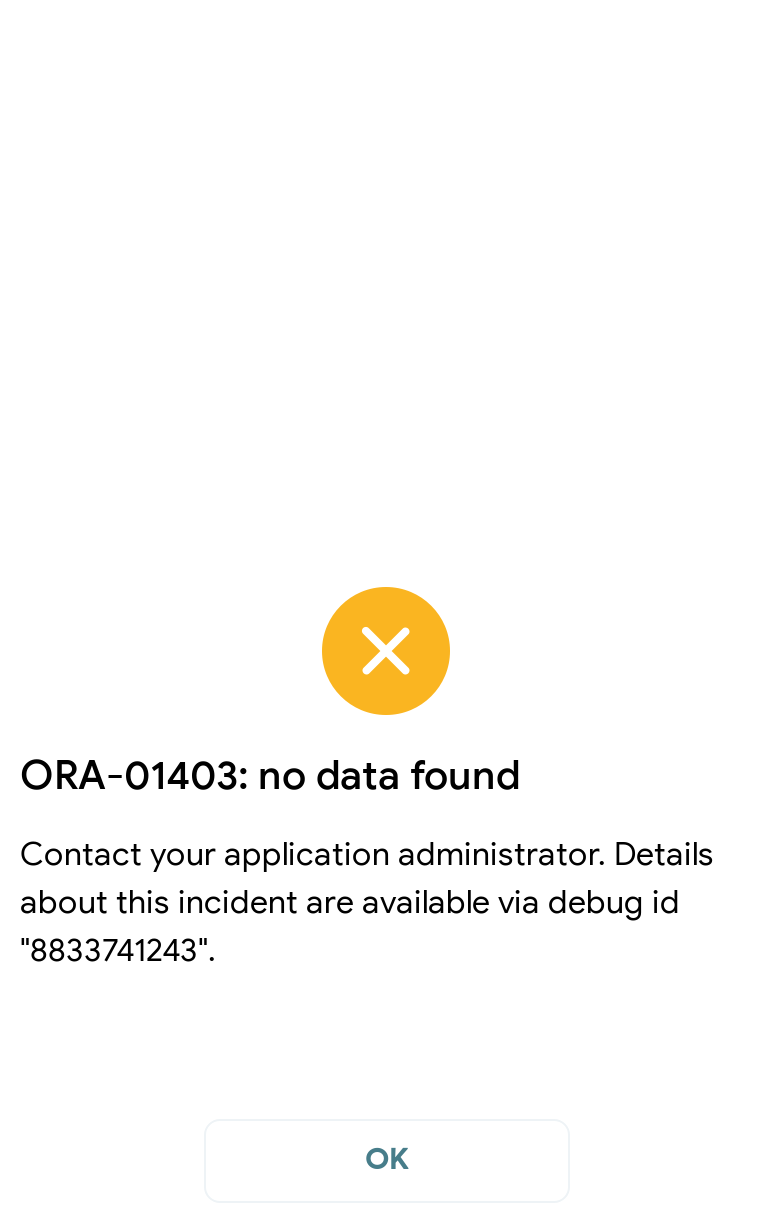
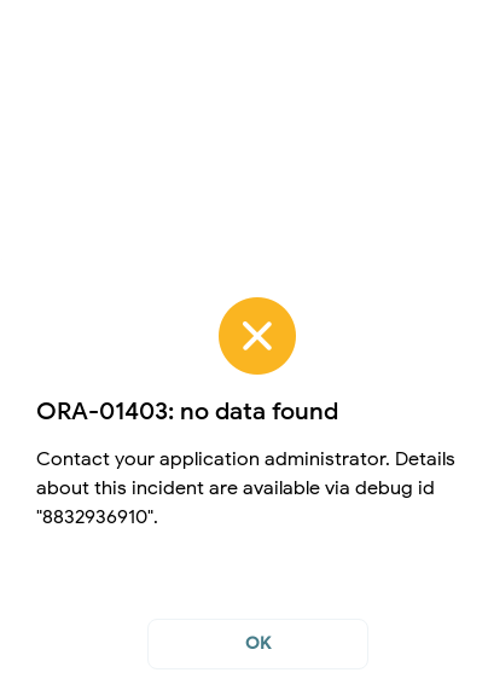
- "8833741243".
+ "8832936910".
